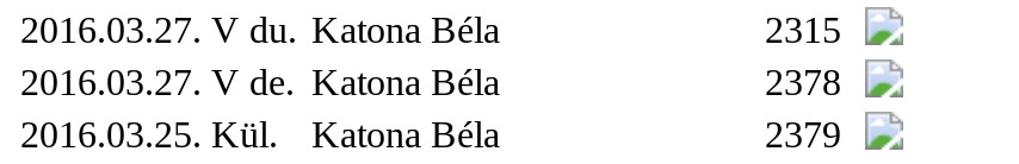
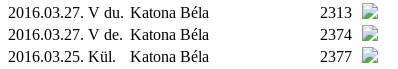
- 2315
+ 2313

- 2378
+ 2374

- 2379
+ 2377
